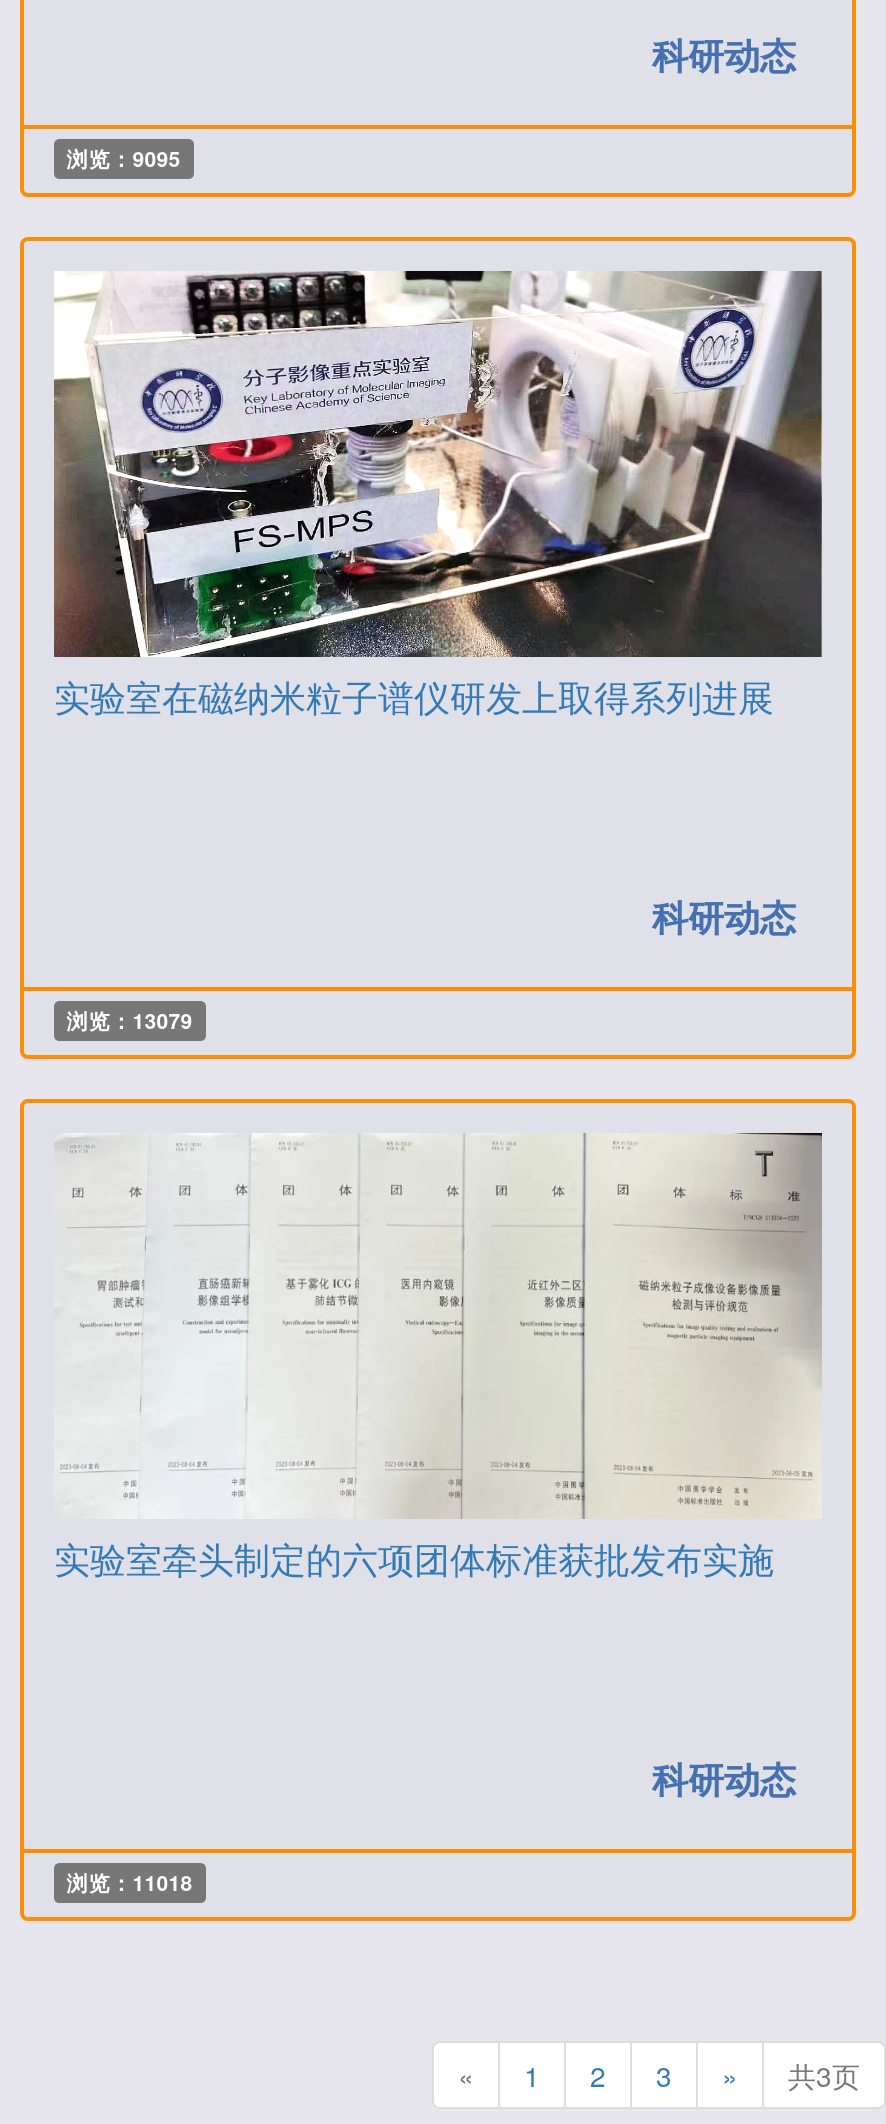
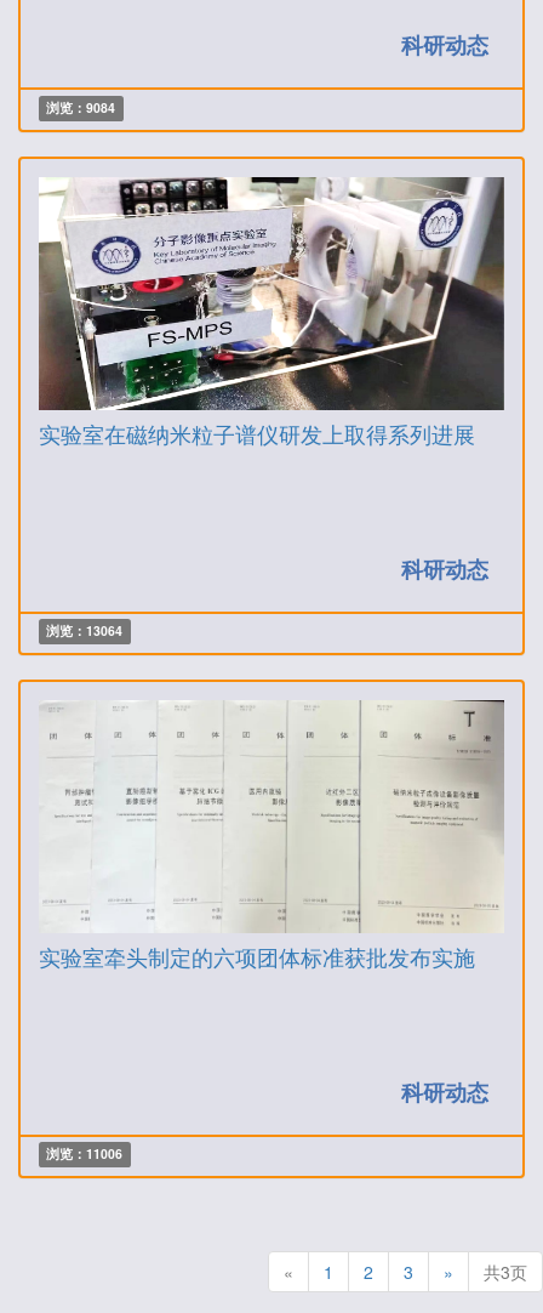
- 浏览：9095
+ 浏览：9084

- 浏览：13079
+ 浏览：13064

- 浏览：11018
+ 浏览：11006
